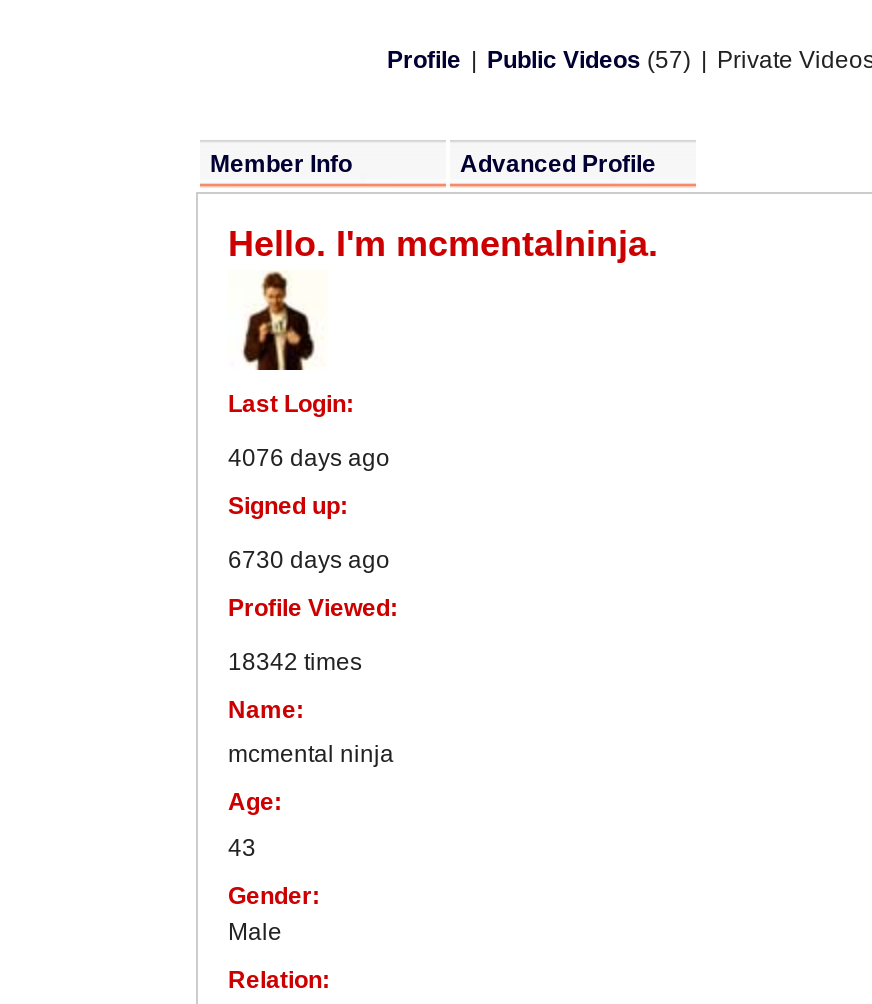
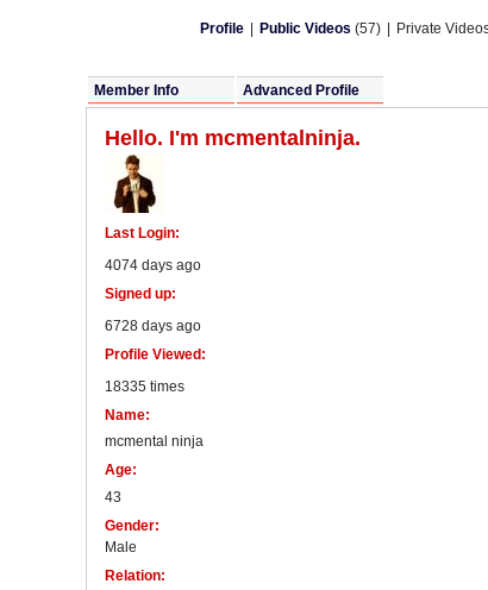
- 4076 days ago
+ 4074 days ago

- 6730 days ago
+ 6728 days ago

- 18342 times
+ 18335 times
